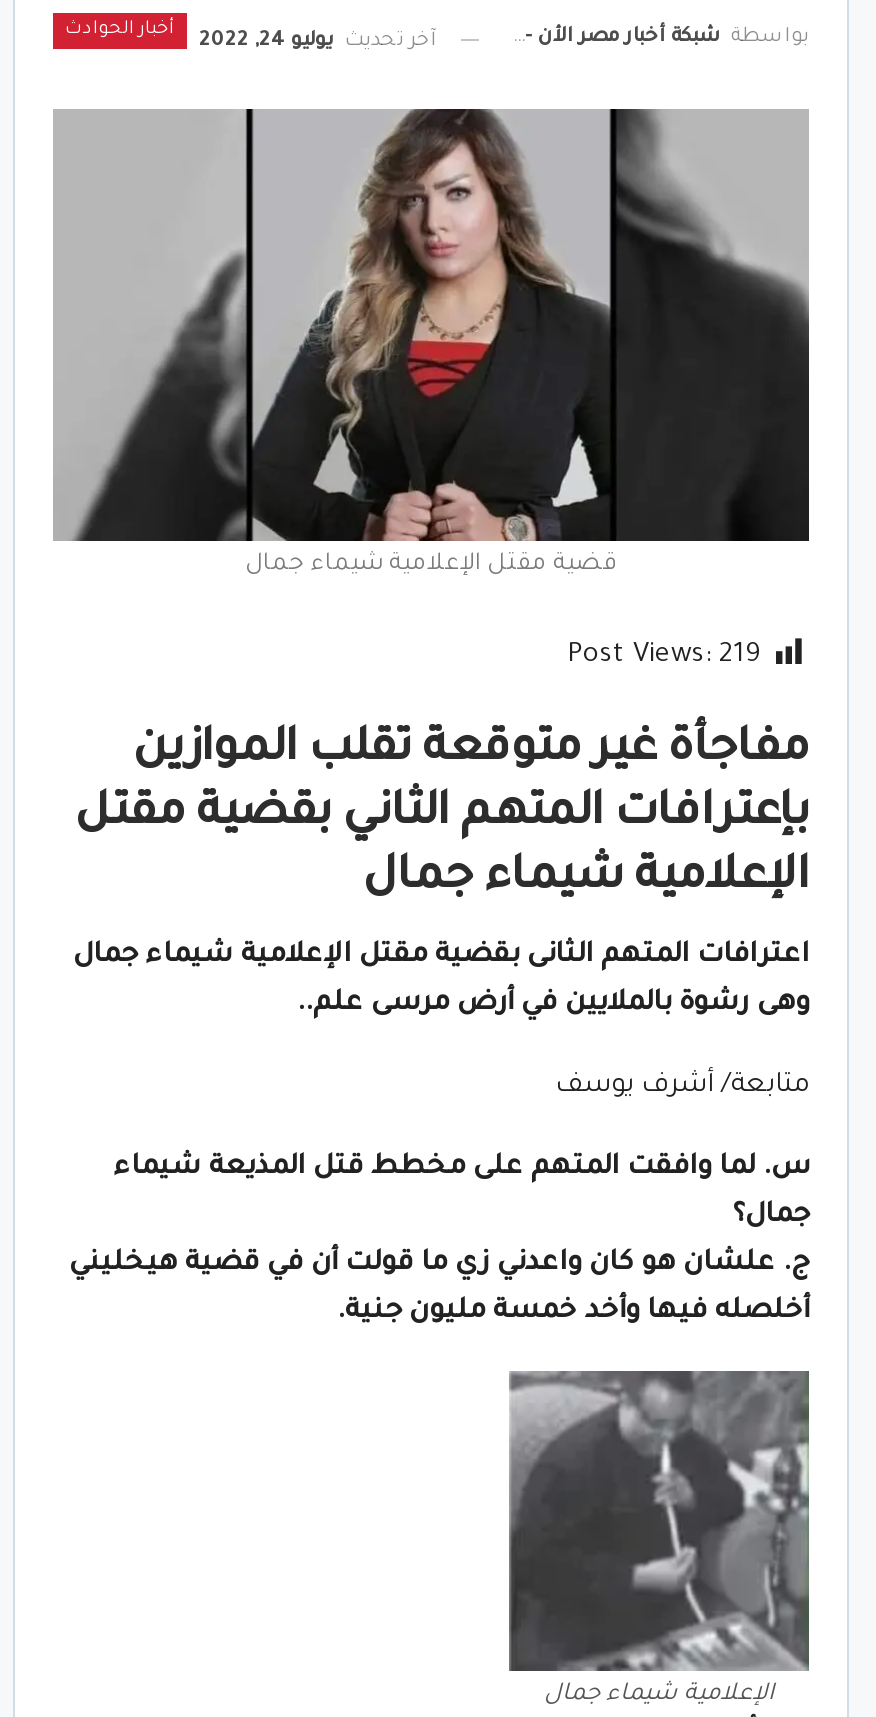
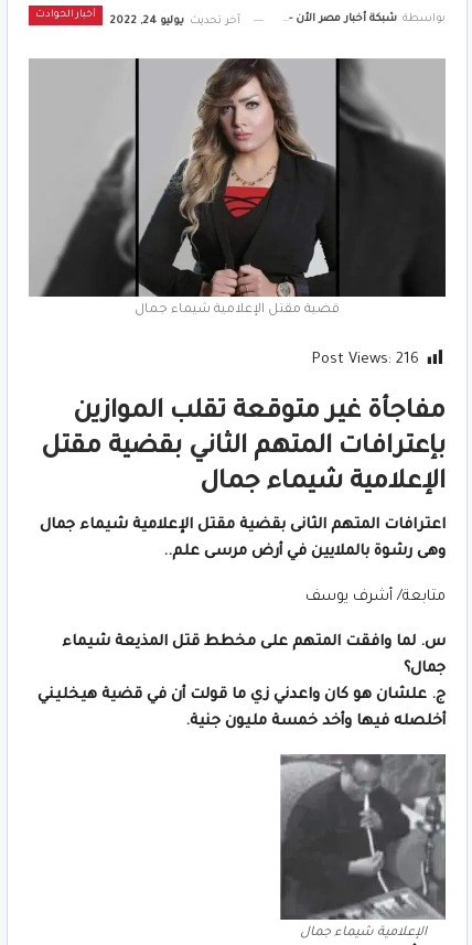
- Post Views: 219
+ Post Views: 216
